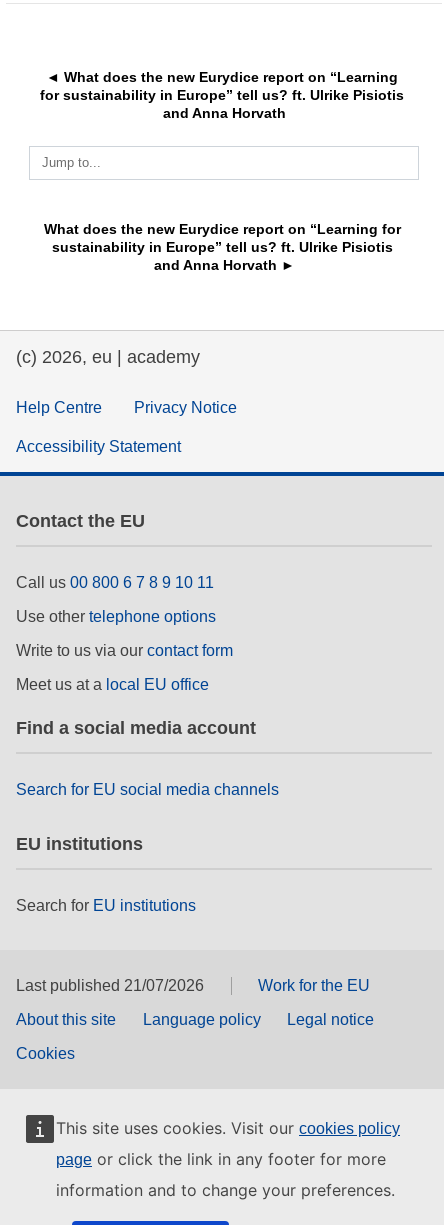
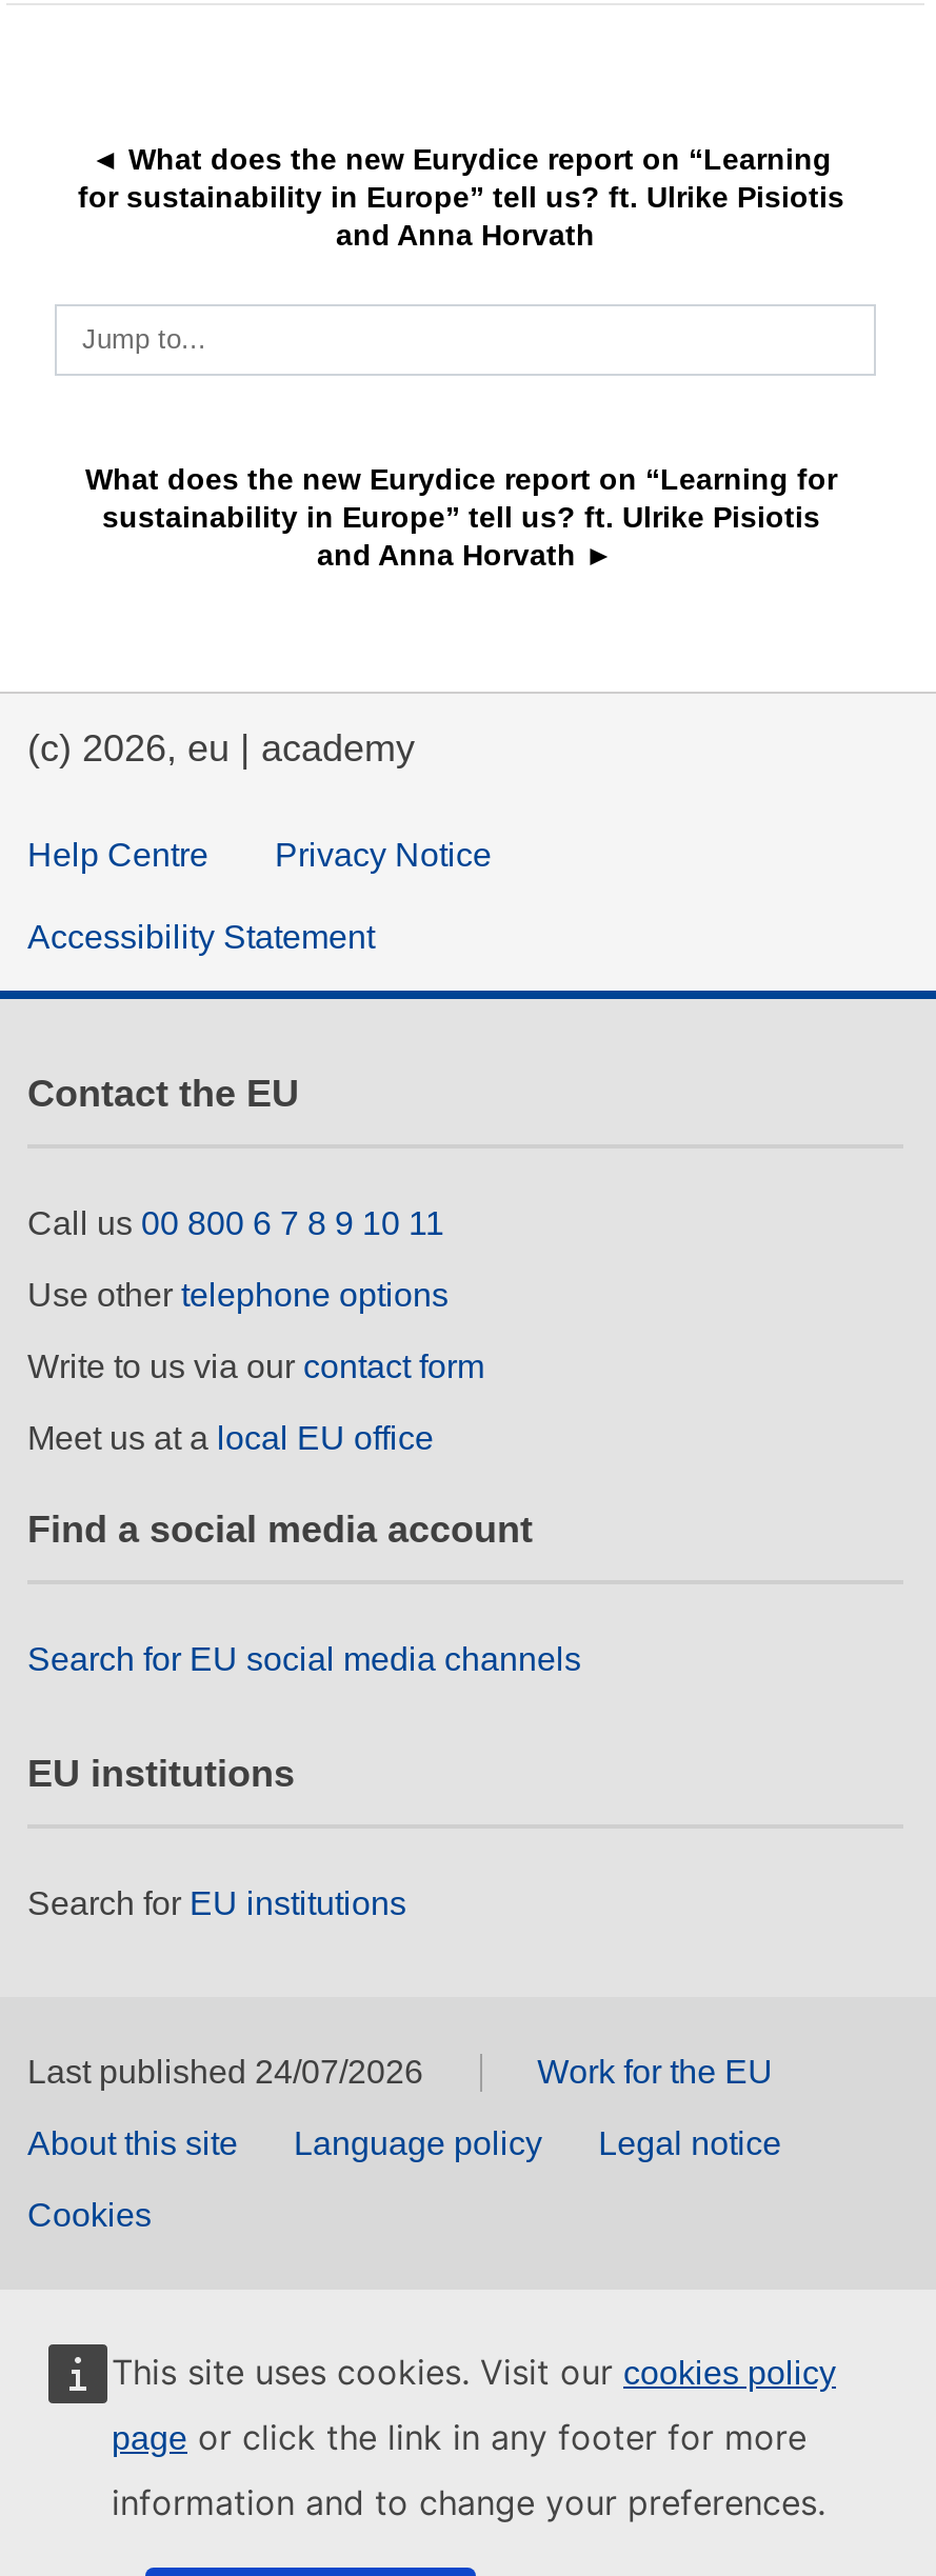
- Last published 21/07/2026
+ Last published 24/07/2026
